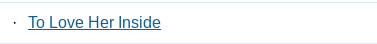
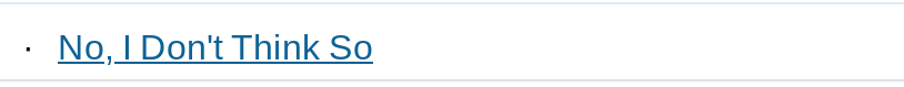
- To Love Her Inside
+ No, I Don't Think So
